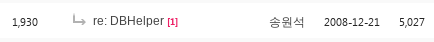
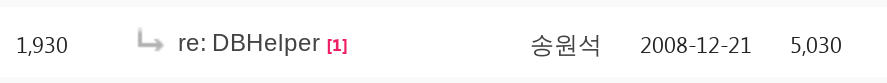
- 송원석 2008-12-21 5,027
+ 송원석 2008-12-21 5,030
